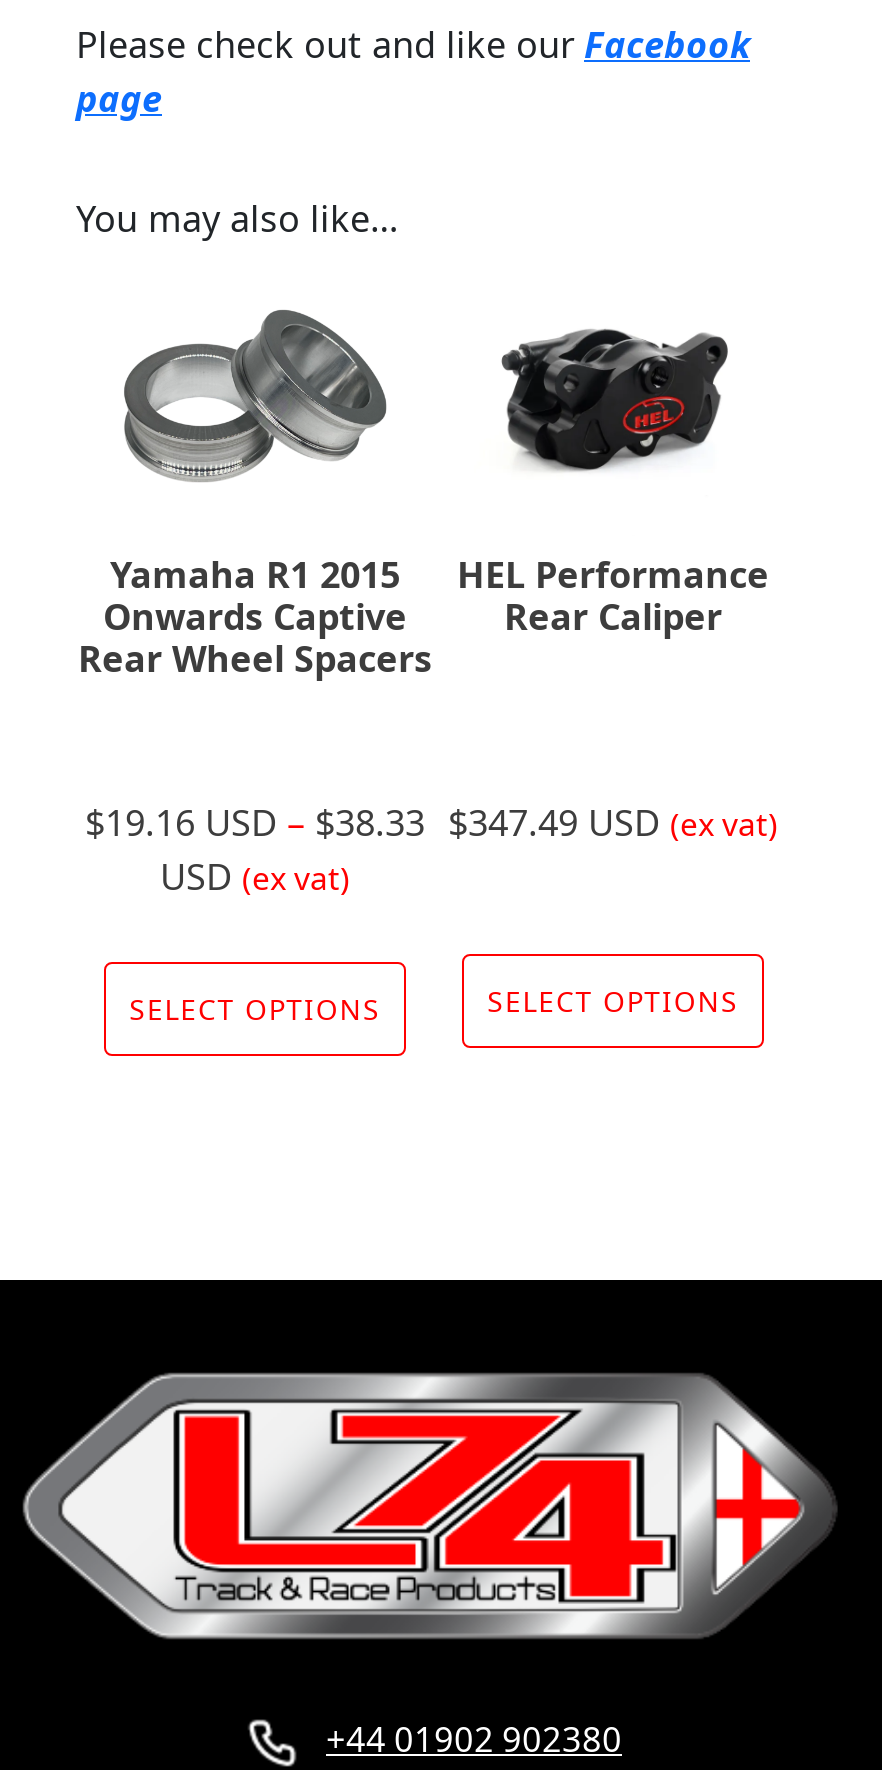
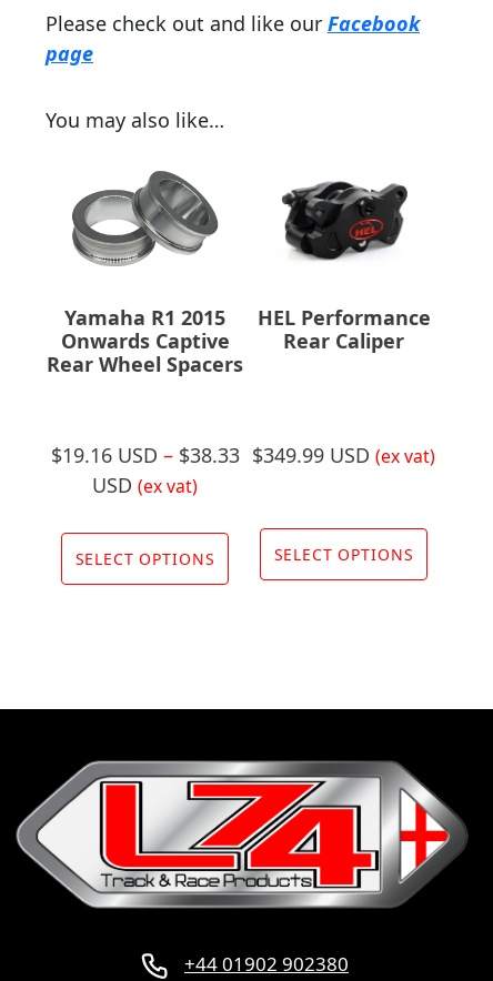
- $19.16 USD – $38.33 $347.49 USD (ex vat)
+ $19.16 USD – $38.33 $349.99 USD (ex vat)
